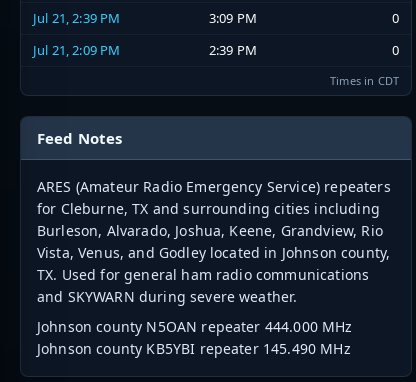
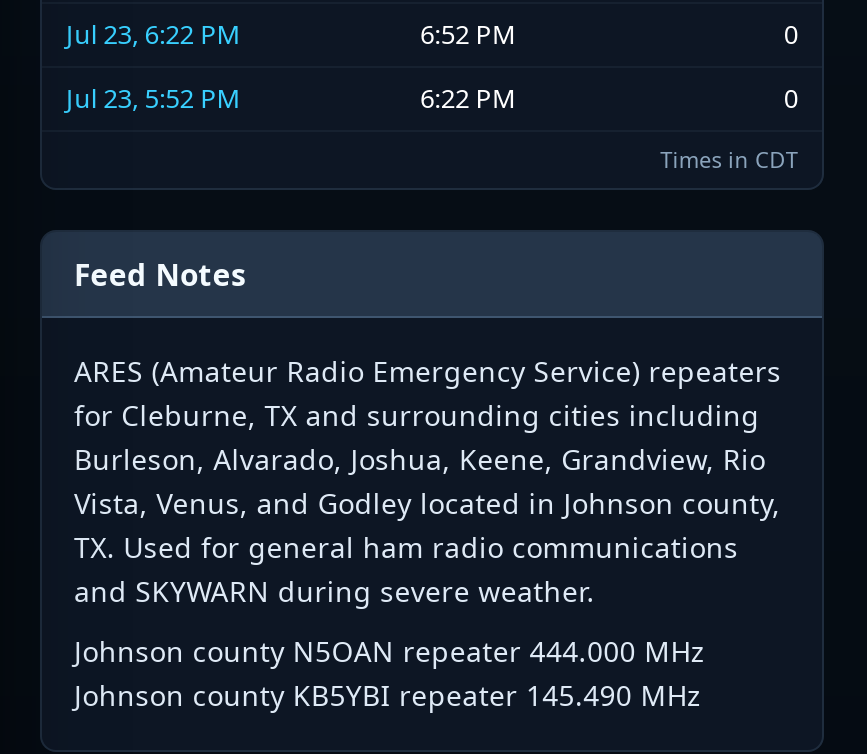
- Jul 21, 2:39 PM
+ Jul 23, 6:22 PM

- 3:09 PM
+ 6:52 PM

- Jul 21, 2:09 PM
+ Jul 23, 5:52 PM

- 2:39 PM
+ 6:22 PM
